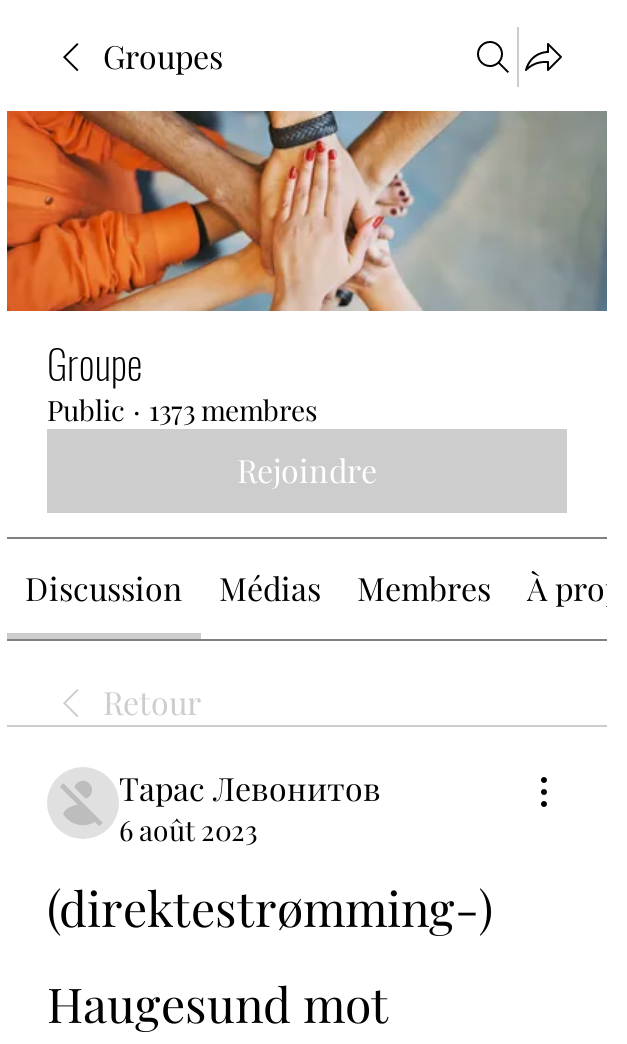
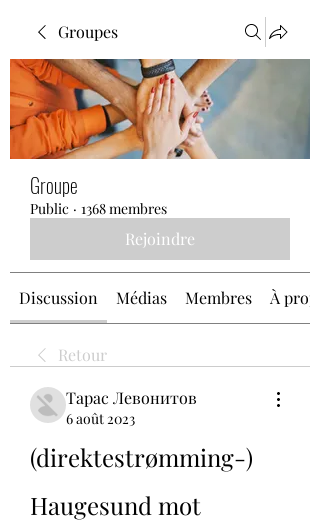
- Public · 1373 membres
+ Public · 1368 membres
